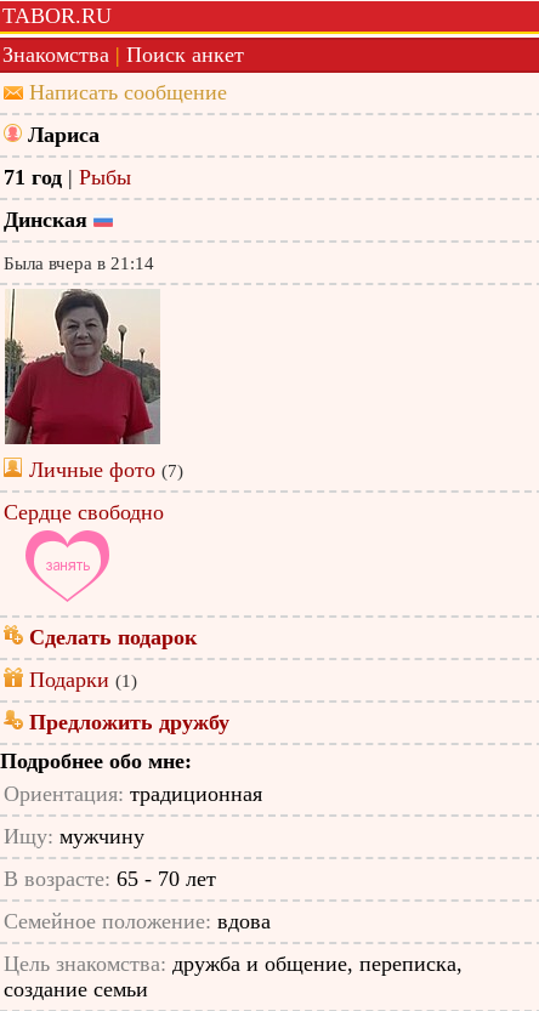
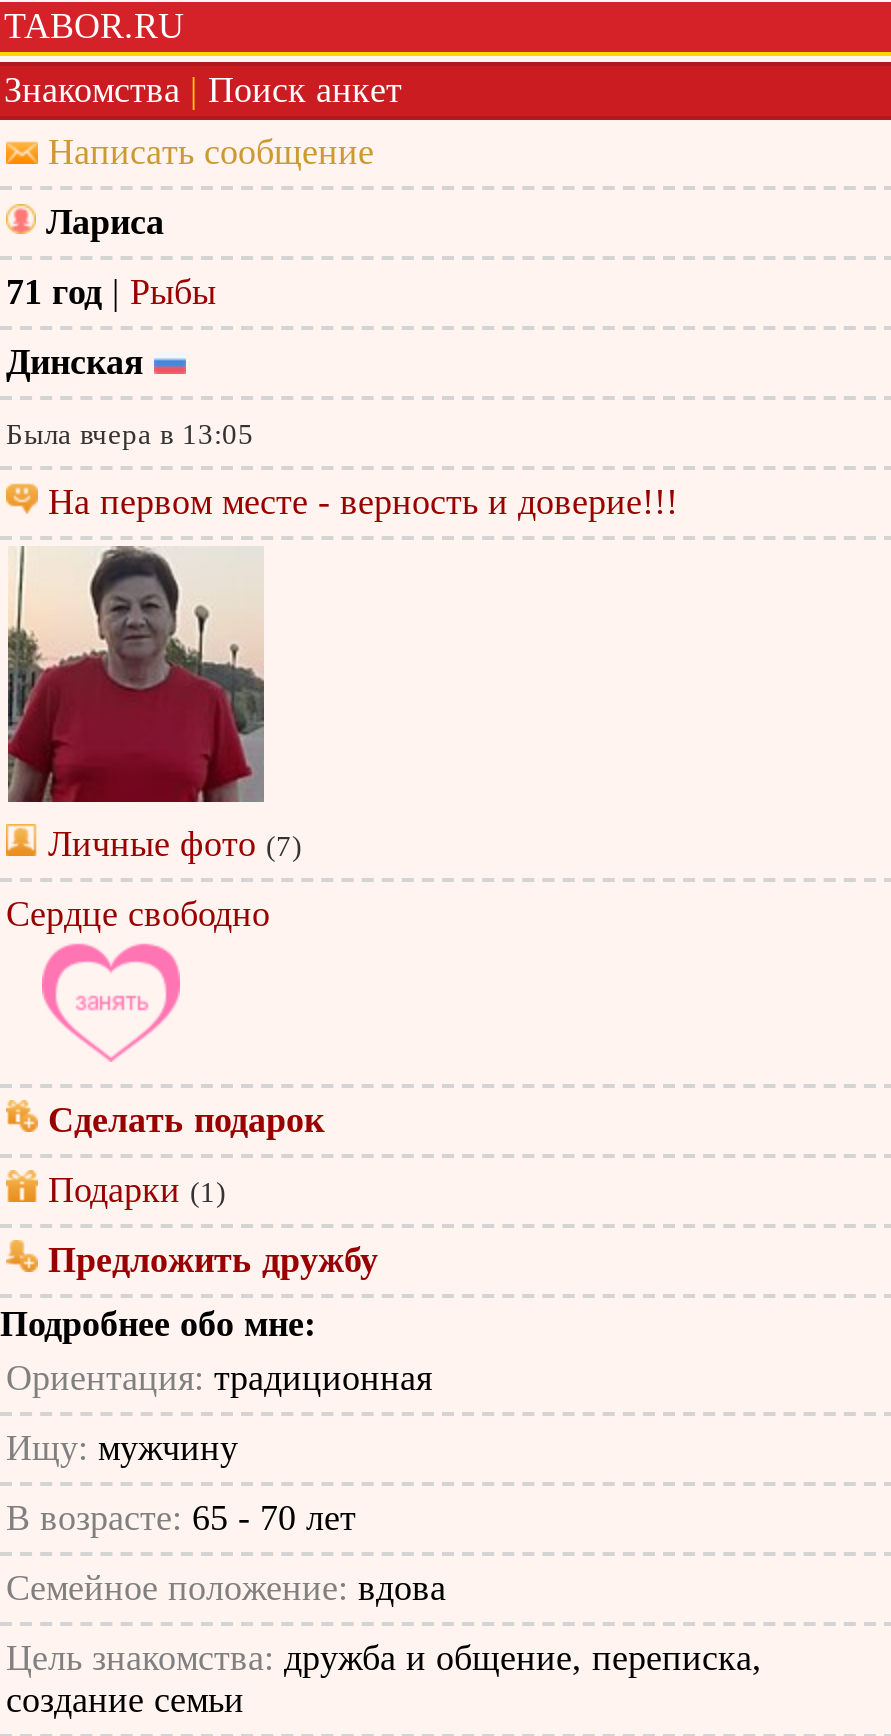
- Была вчера в 21:14
+ Была вчера в 13:05
+ На первом месте - верность и доверие!!!
